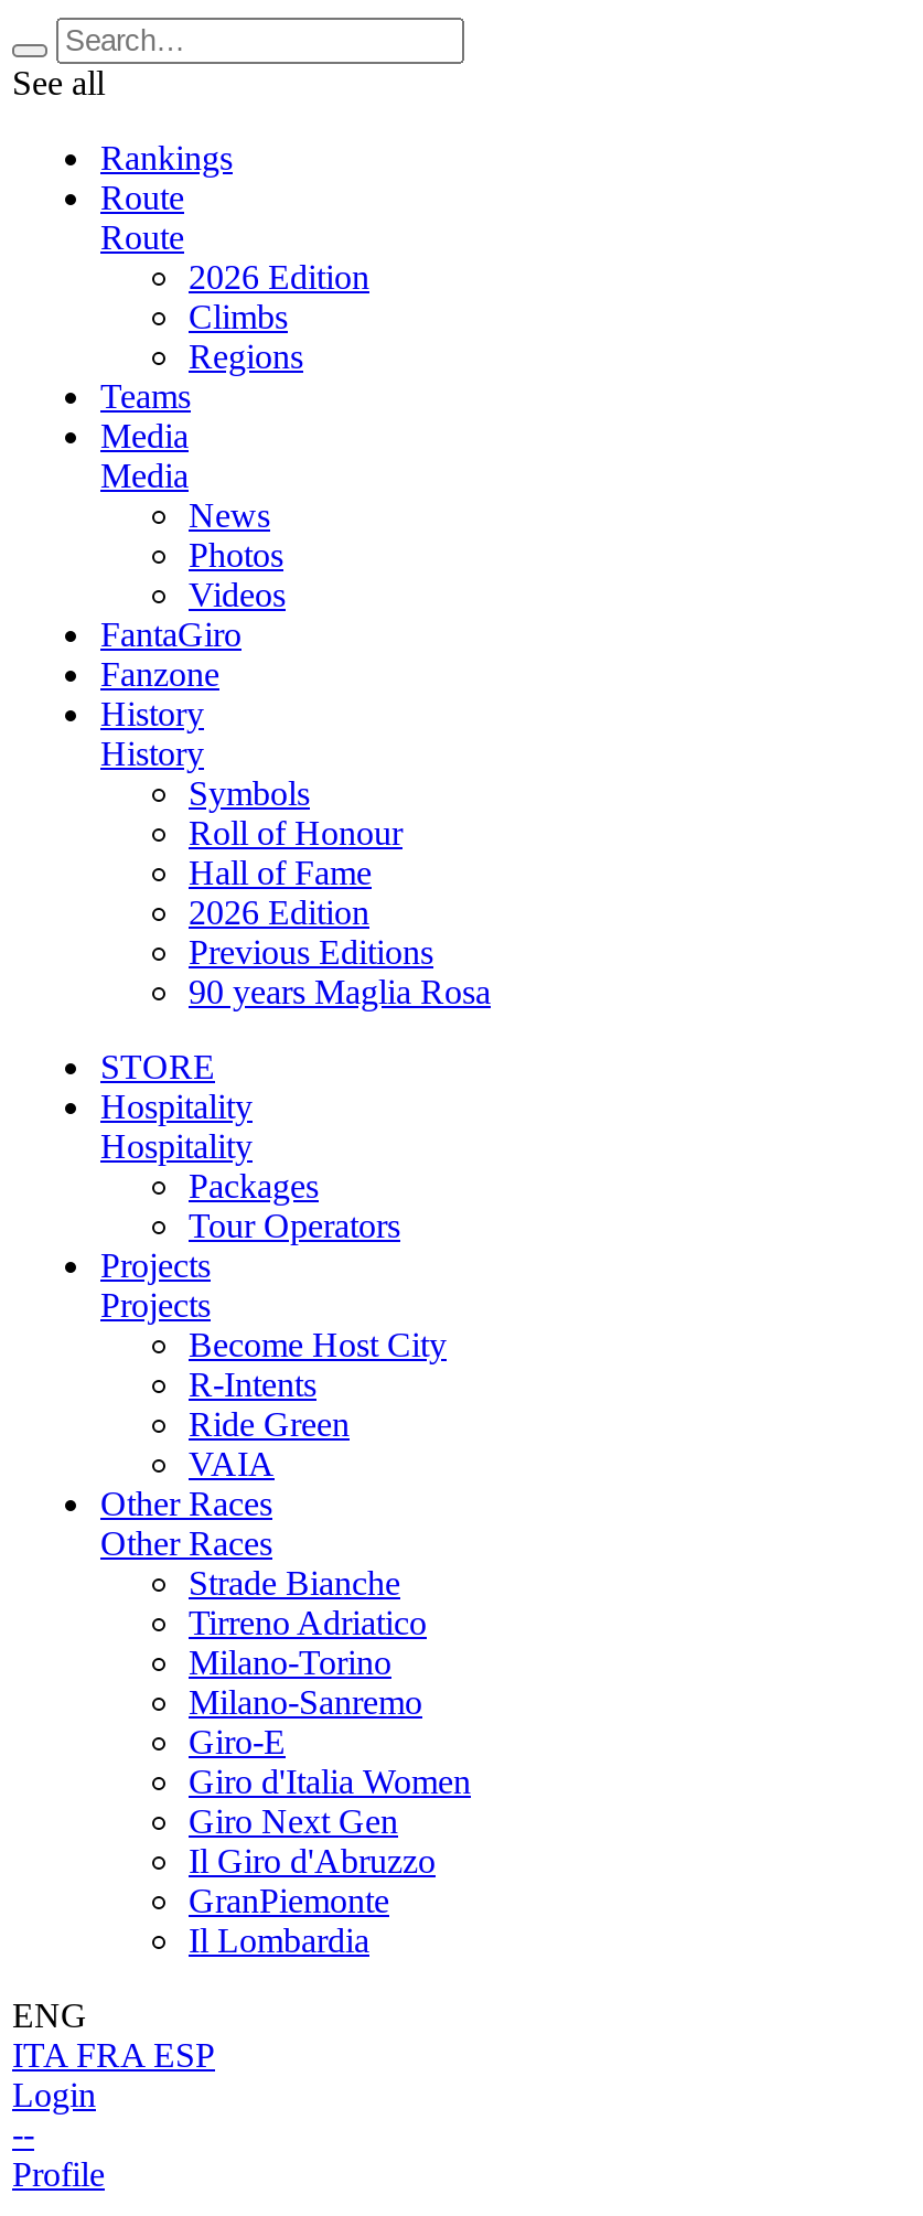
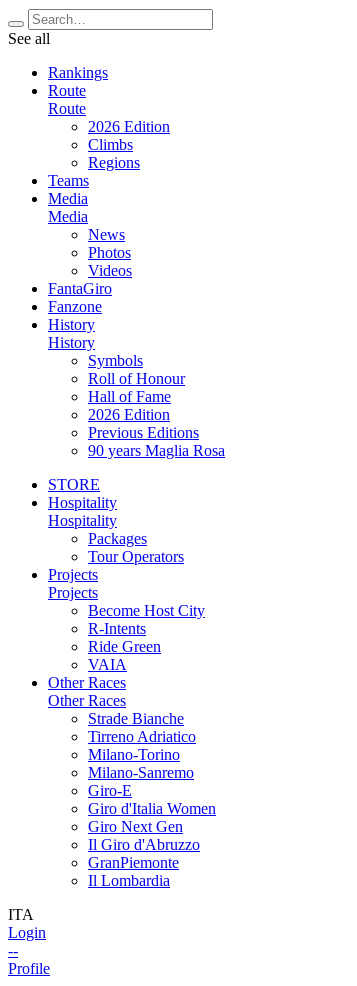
- ENG
- ITA FRA ESP
+ ITA
